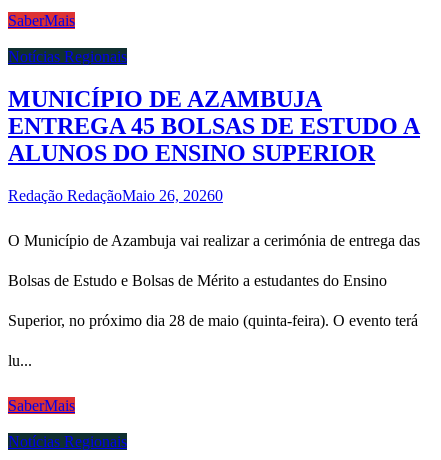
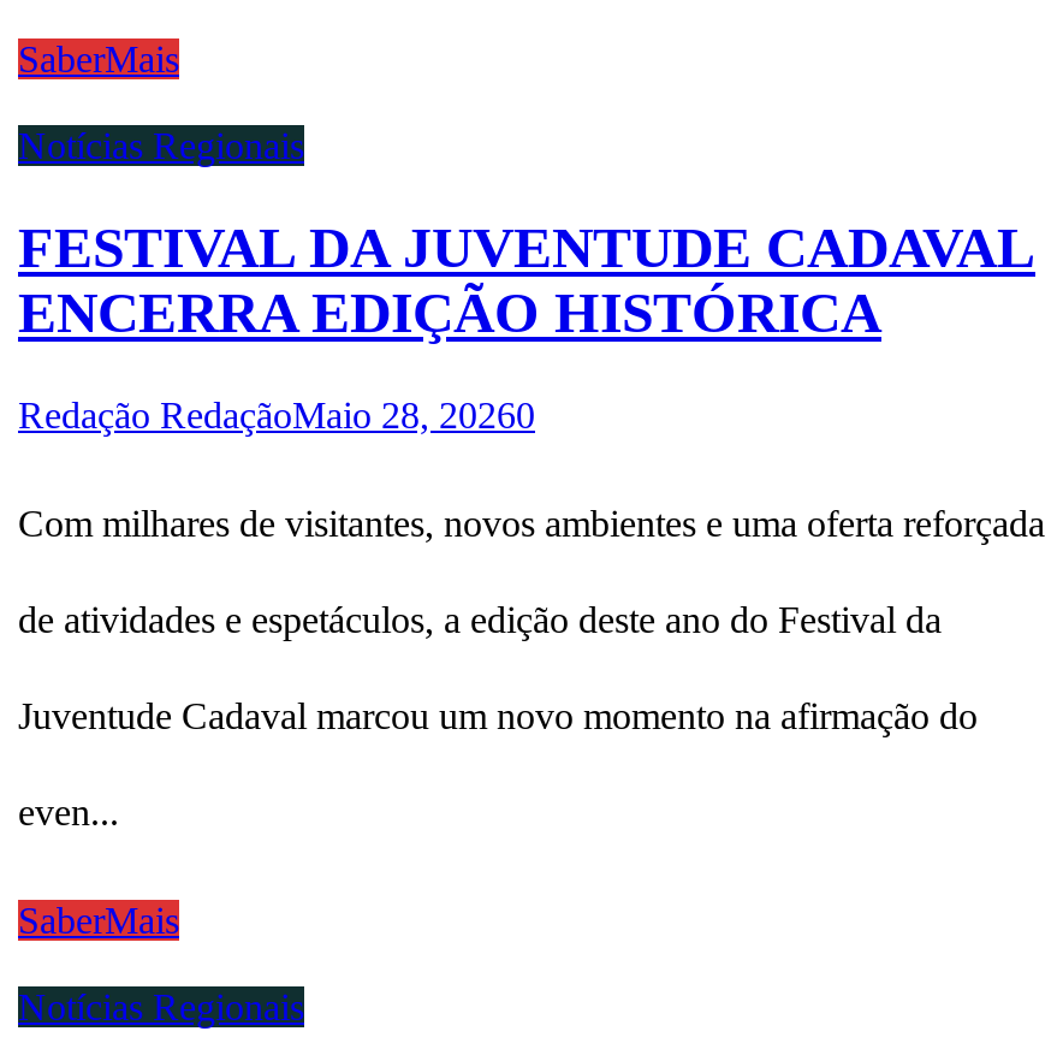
- MUNICÍPIO DE AZAMBUJA
- ENTREGA 45 BOLSAS DE ESTUDO A
- ALUNOS DO ENSINO SUPERIOR
+ FESTIVAL DA JUVENTUDE CADAVAL
+ ENCERRA EDIÇÃO HISTÓRICA

- Redação RedaçãoMaio 26, 20260
+ Redação RedaçãoMaio 28, 20260

- O Município de Azambuja vai realizar a cerimónia de entrega das
+ Com milhares de visitantes, novos ambientes e uma oferta reforçada

- Bolsas de Estudo e Bolsas de Mérito a estudantes do Ensino
+ de atividades e espetáculos, a edição deste ano do Festival da

- Superior, no próximo dia 28 de maio (quinta-feira). O evento terá
+ Juventude Cadaval marcou um novo momento na afirmação do

- lu...
+ even...
